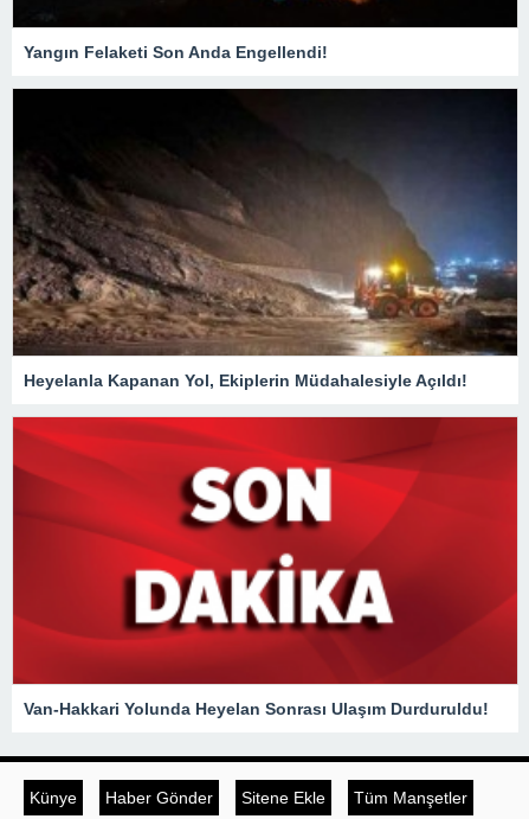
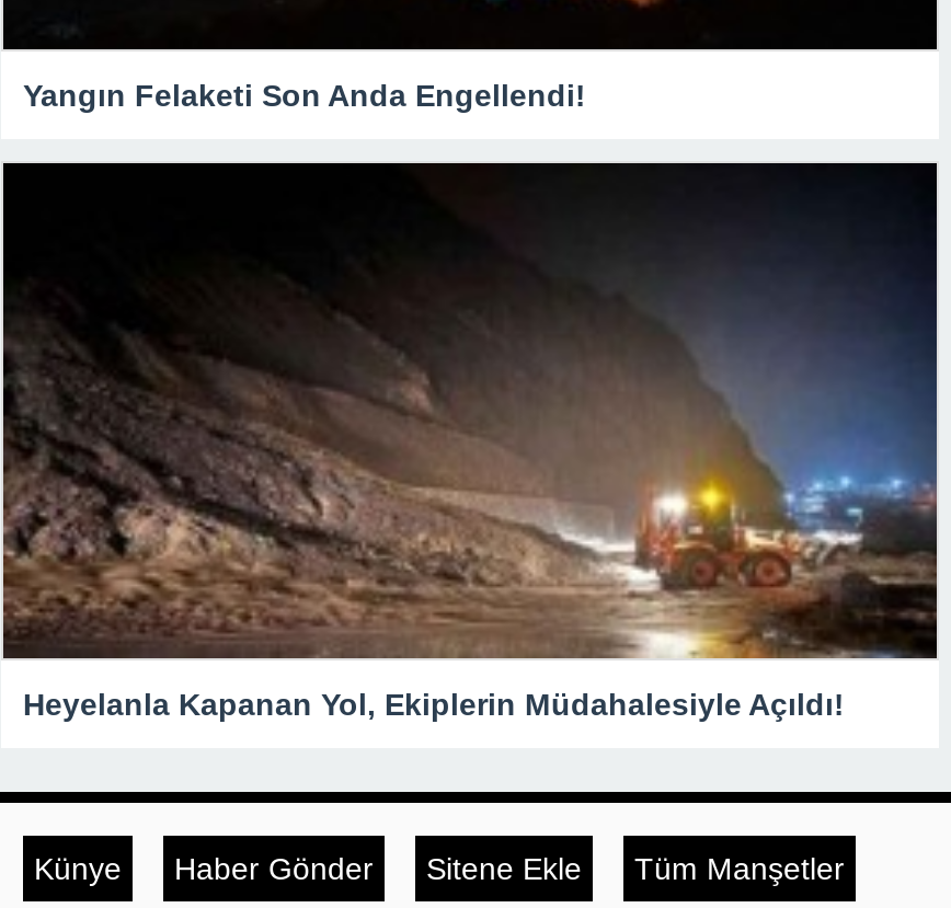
- [image]
- Van-Hakkari Yolunda Heyelan Sonrası Ulaşım Durduruldu!
